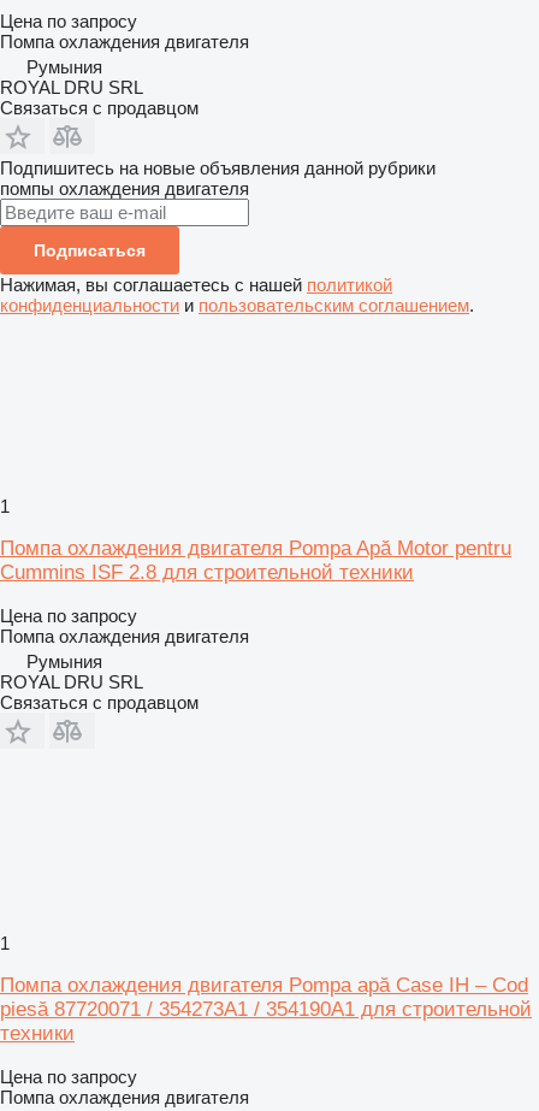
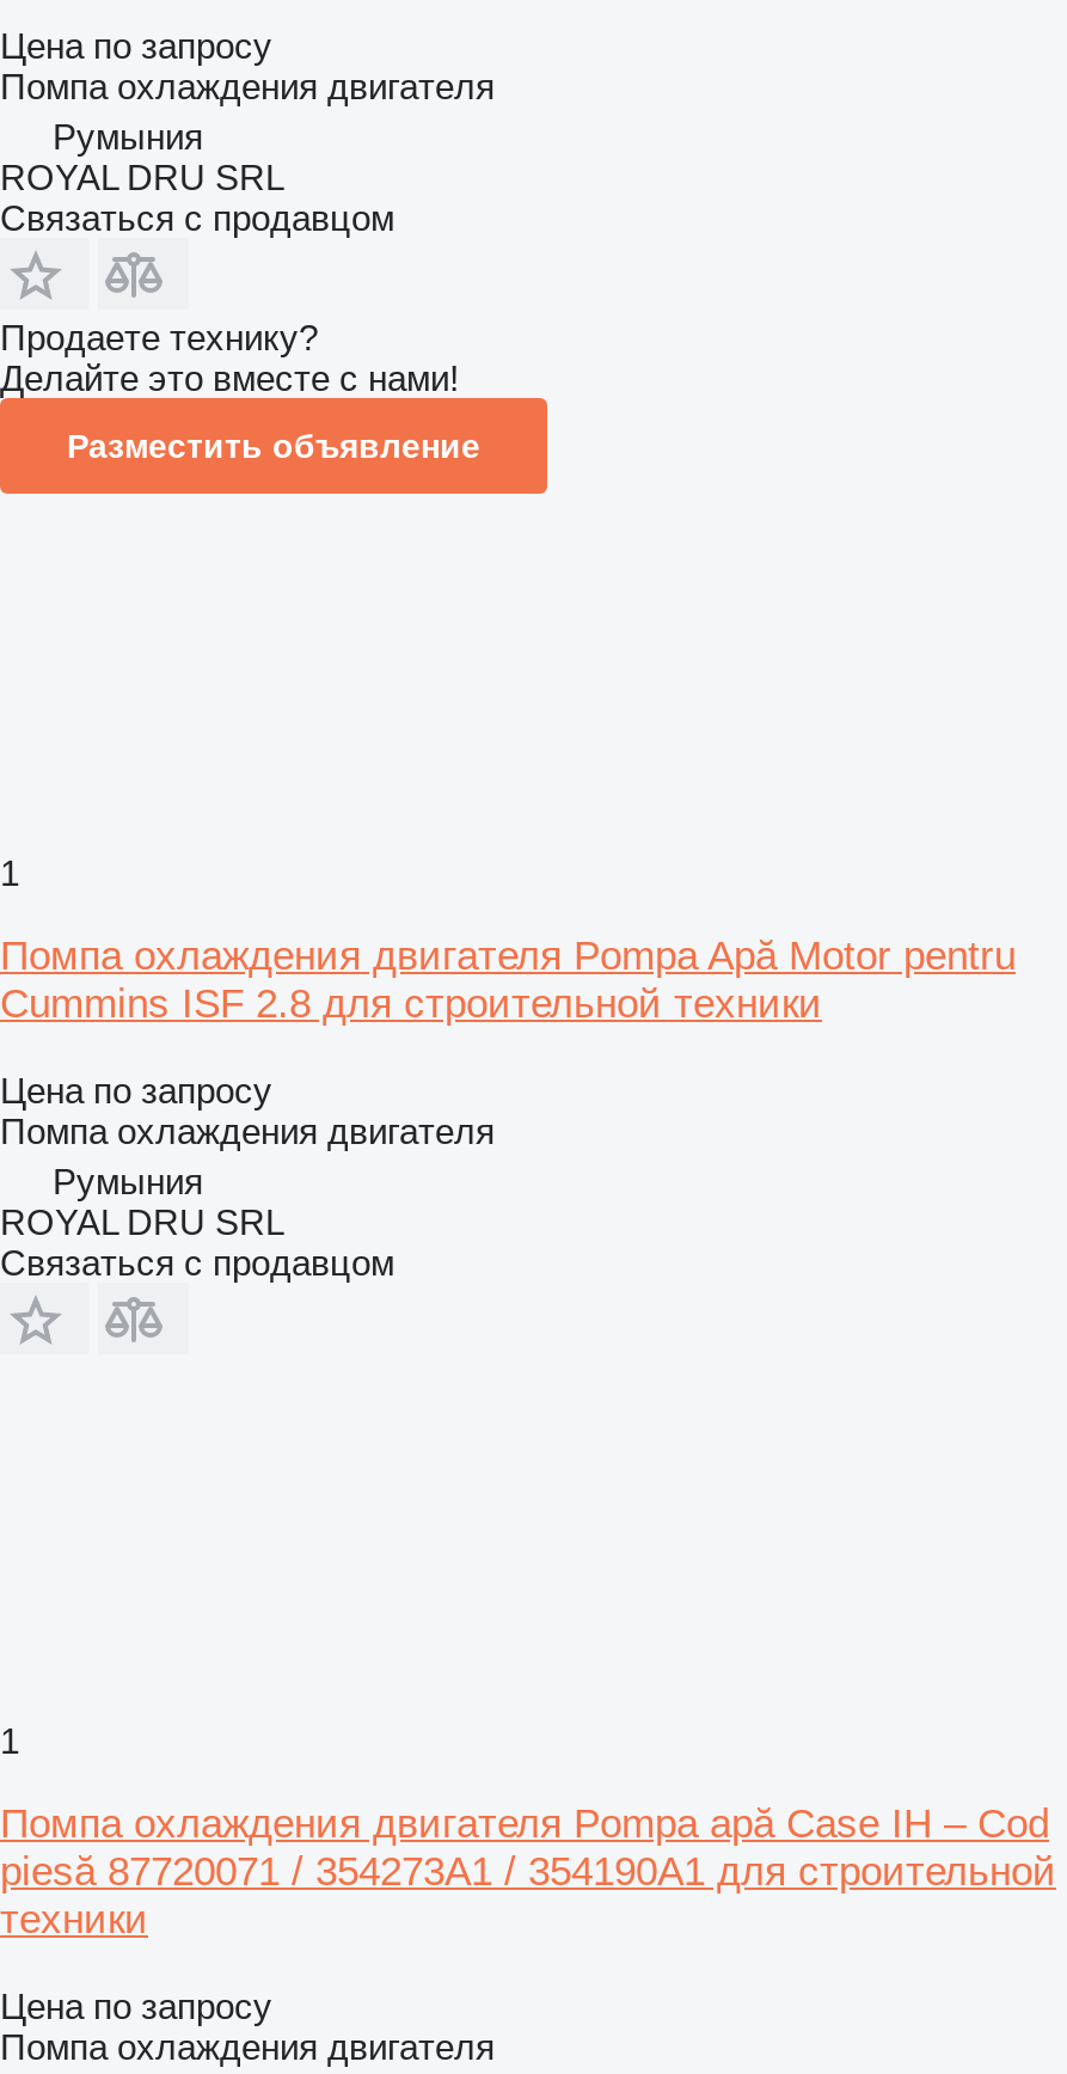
- Подпишитесь на новые объявления данной рубрики
- помпы охлаждения двигателя
- Подписаться
- Нажимая, вы соглашаетесь с нашей политикой
- конфиденциальности и пользовательским соглашением.
+ Продаете технику?
+ Делайте это вместе с нами!
+ Разместить объявление
